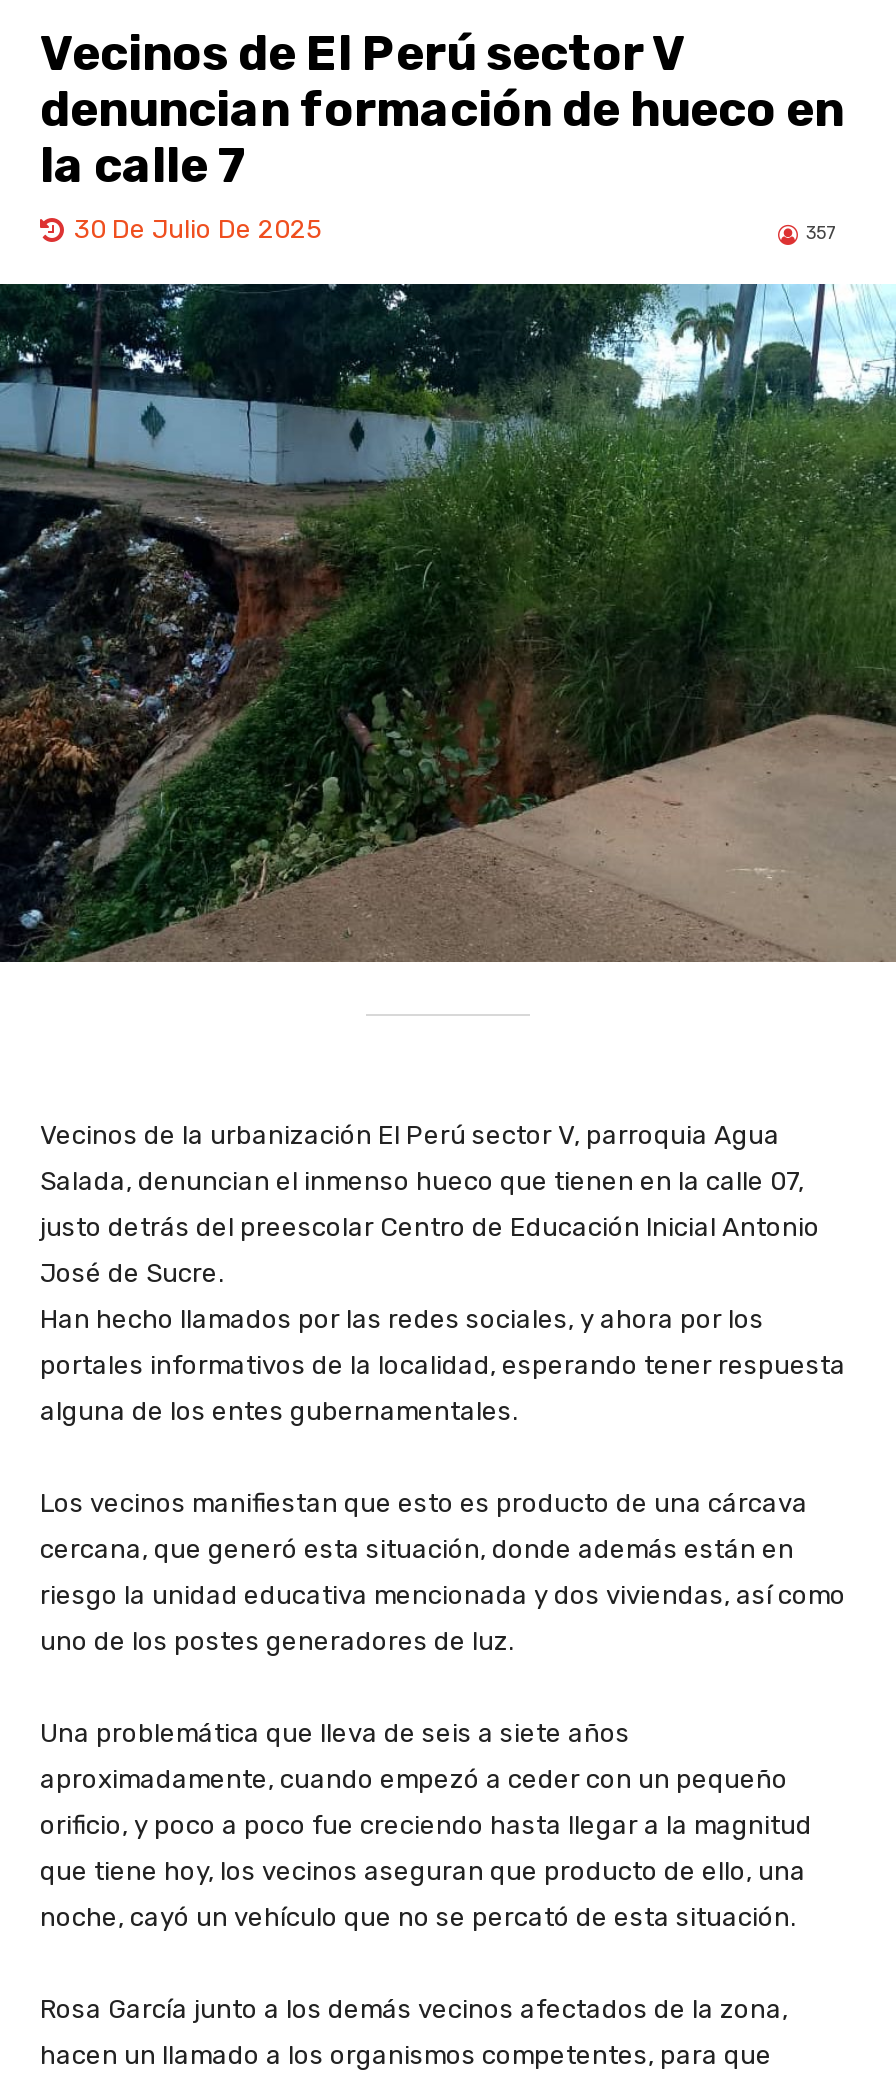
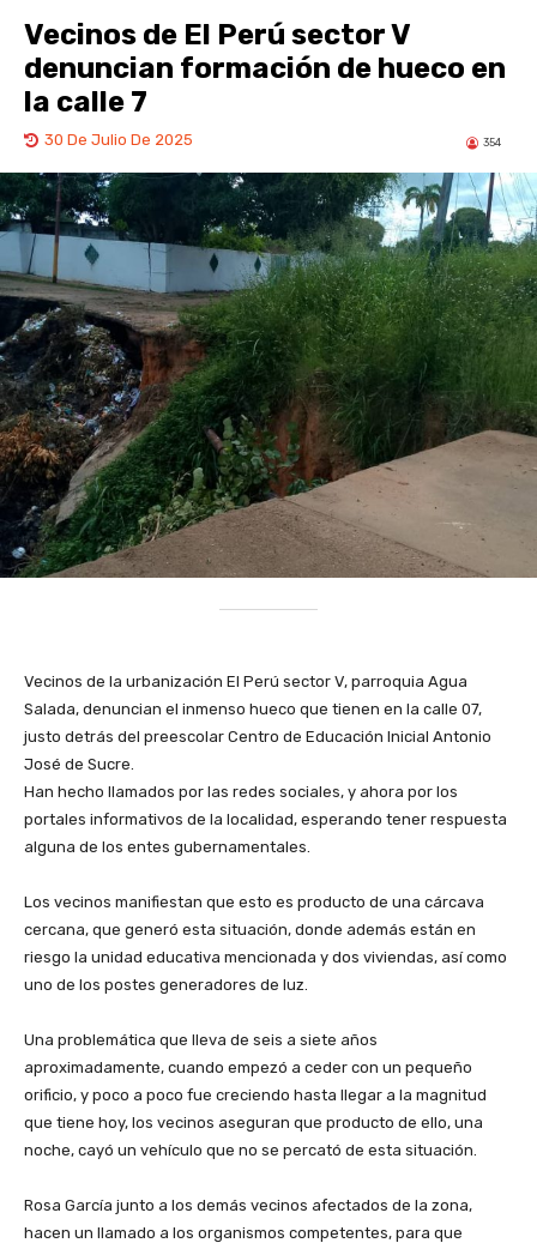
- 357
+ 354
